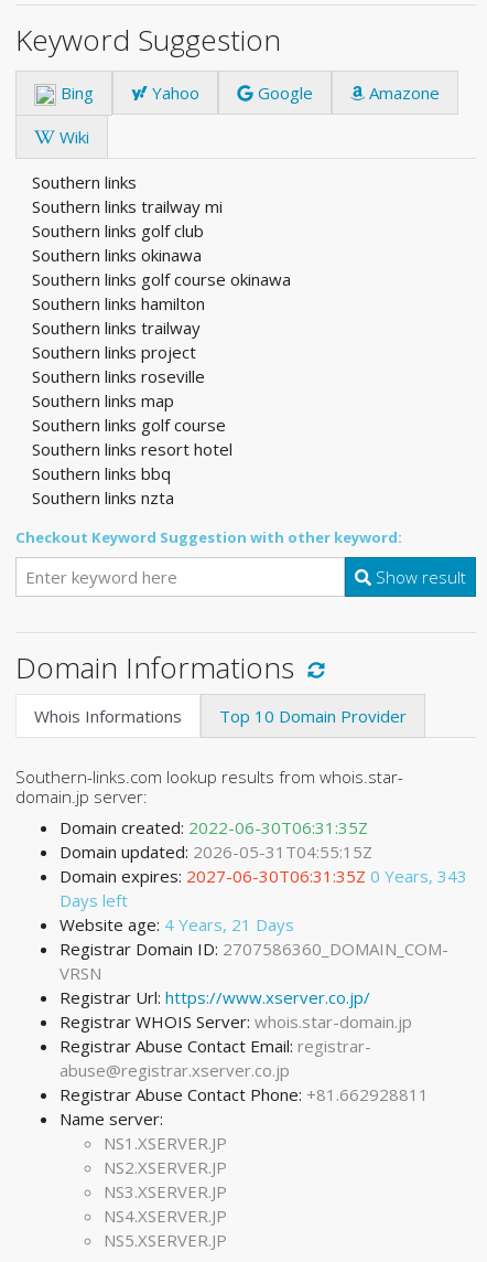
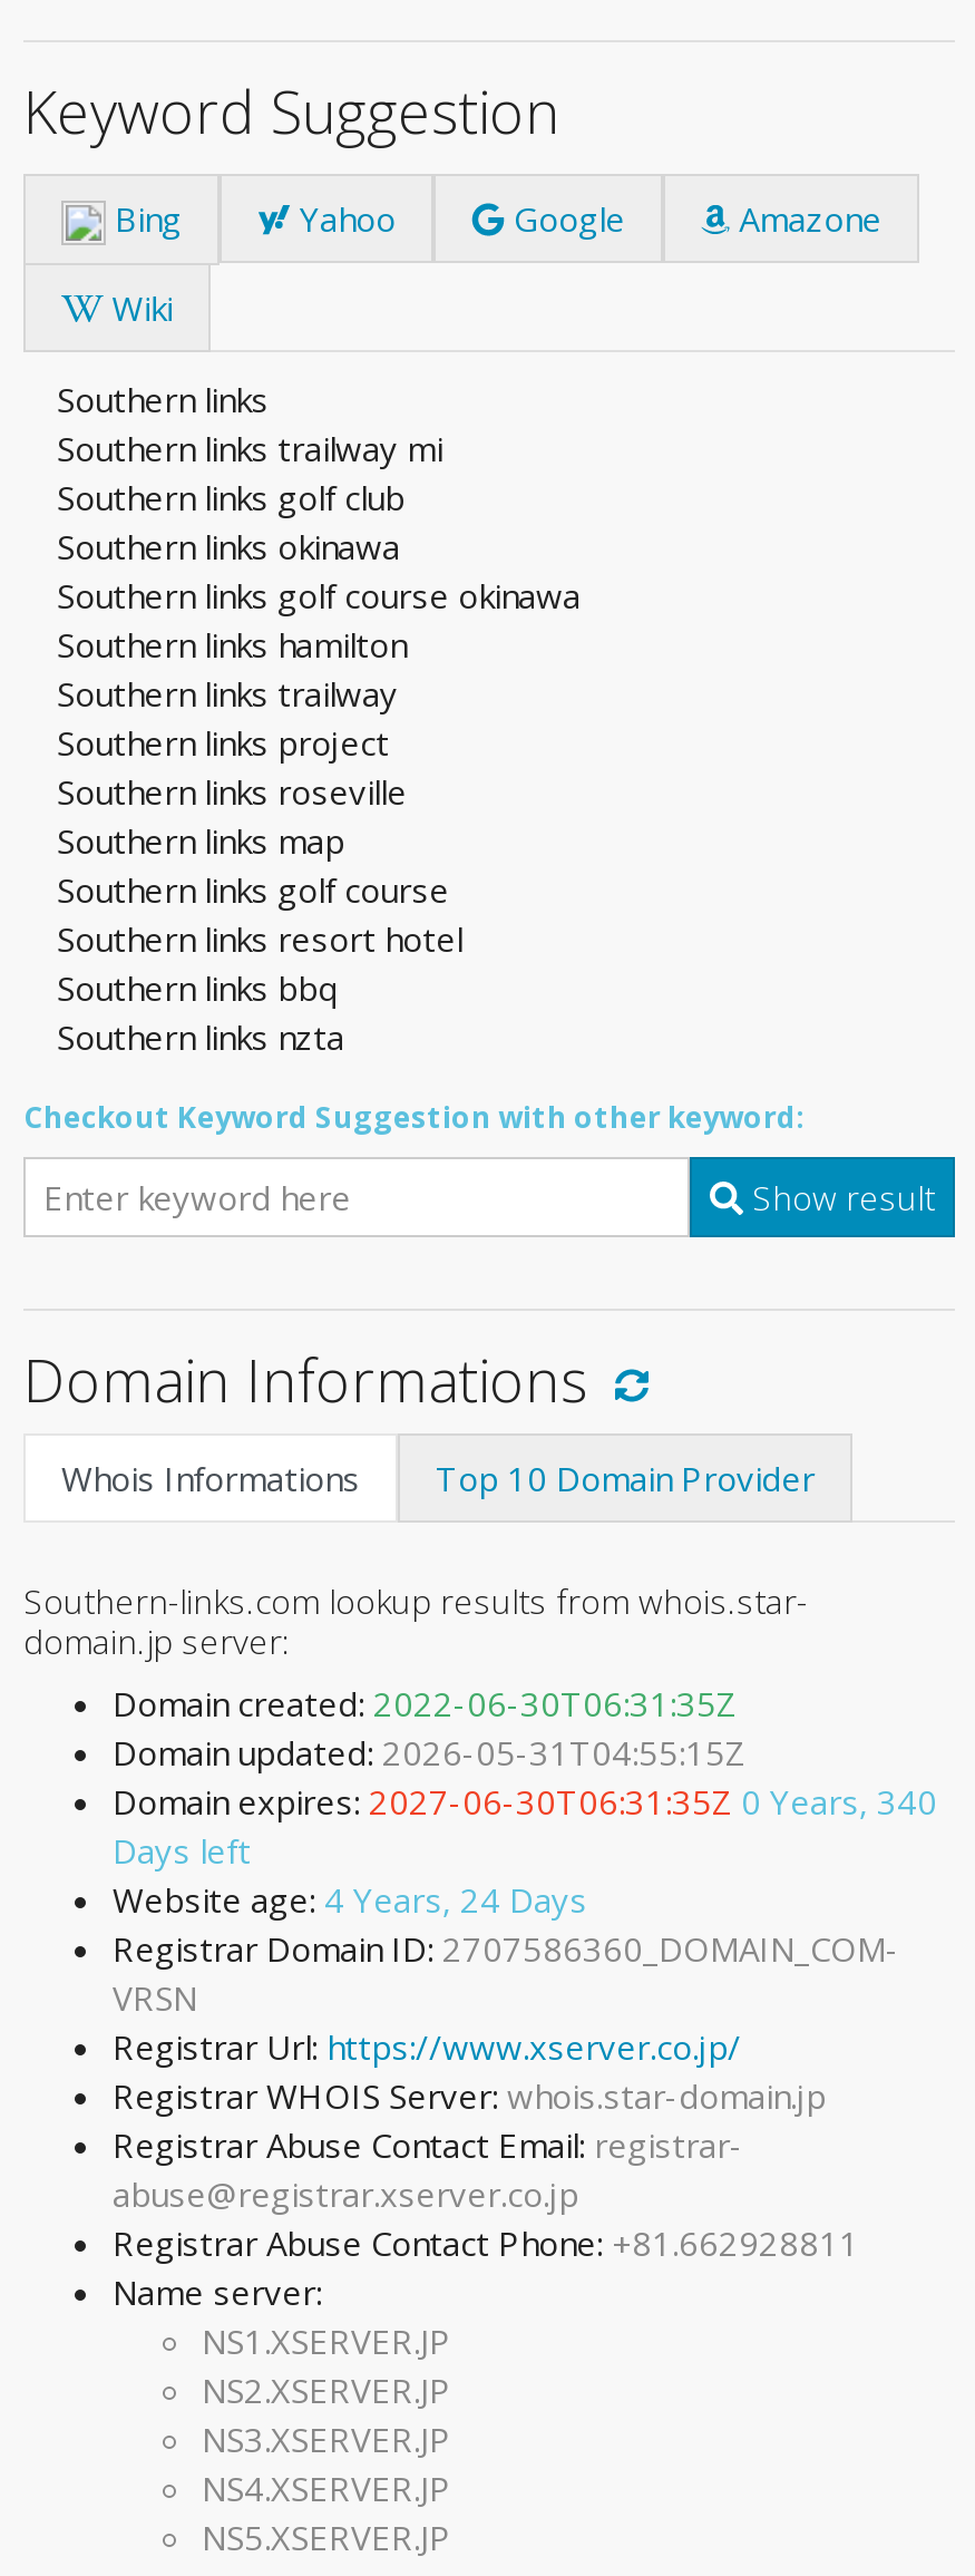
- Domain expires: 2027-06-30T06:31:35Z 0 Years, 343
+ Domain expires: 2027-06-30T06:31:35Z 0 Years, 340

- Website age: 4 Years, 21 Days
+ Website age: 4 Years, 24 Days
